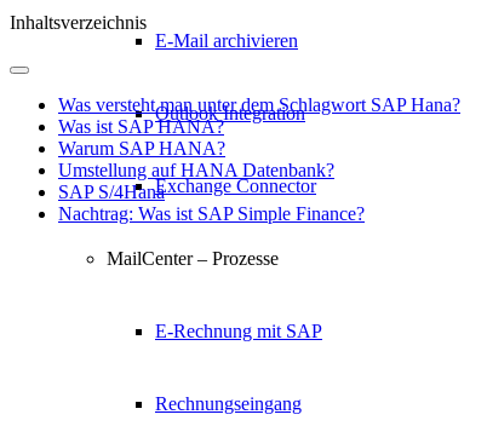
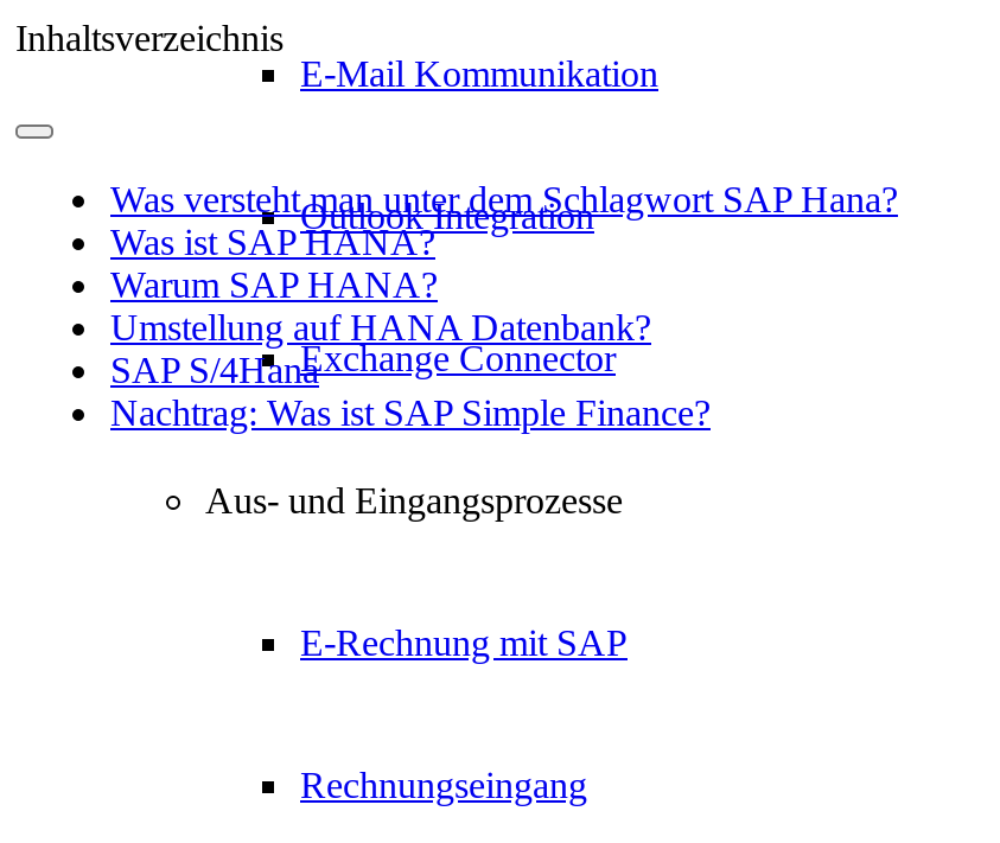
- E-Mail archivieren
+ E-Mail Kommunikation

- MailCenter – Prozesse
+ Aus- und Eingangsprozesse
